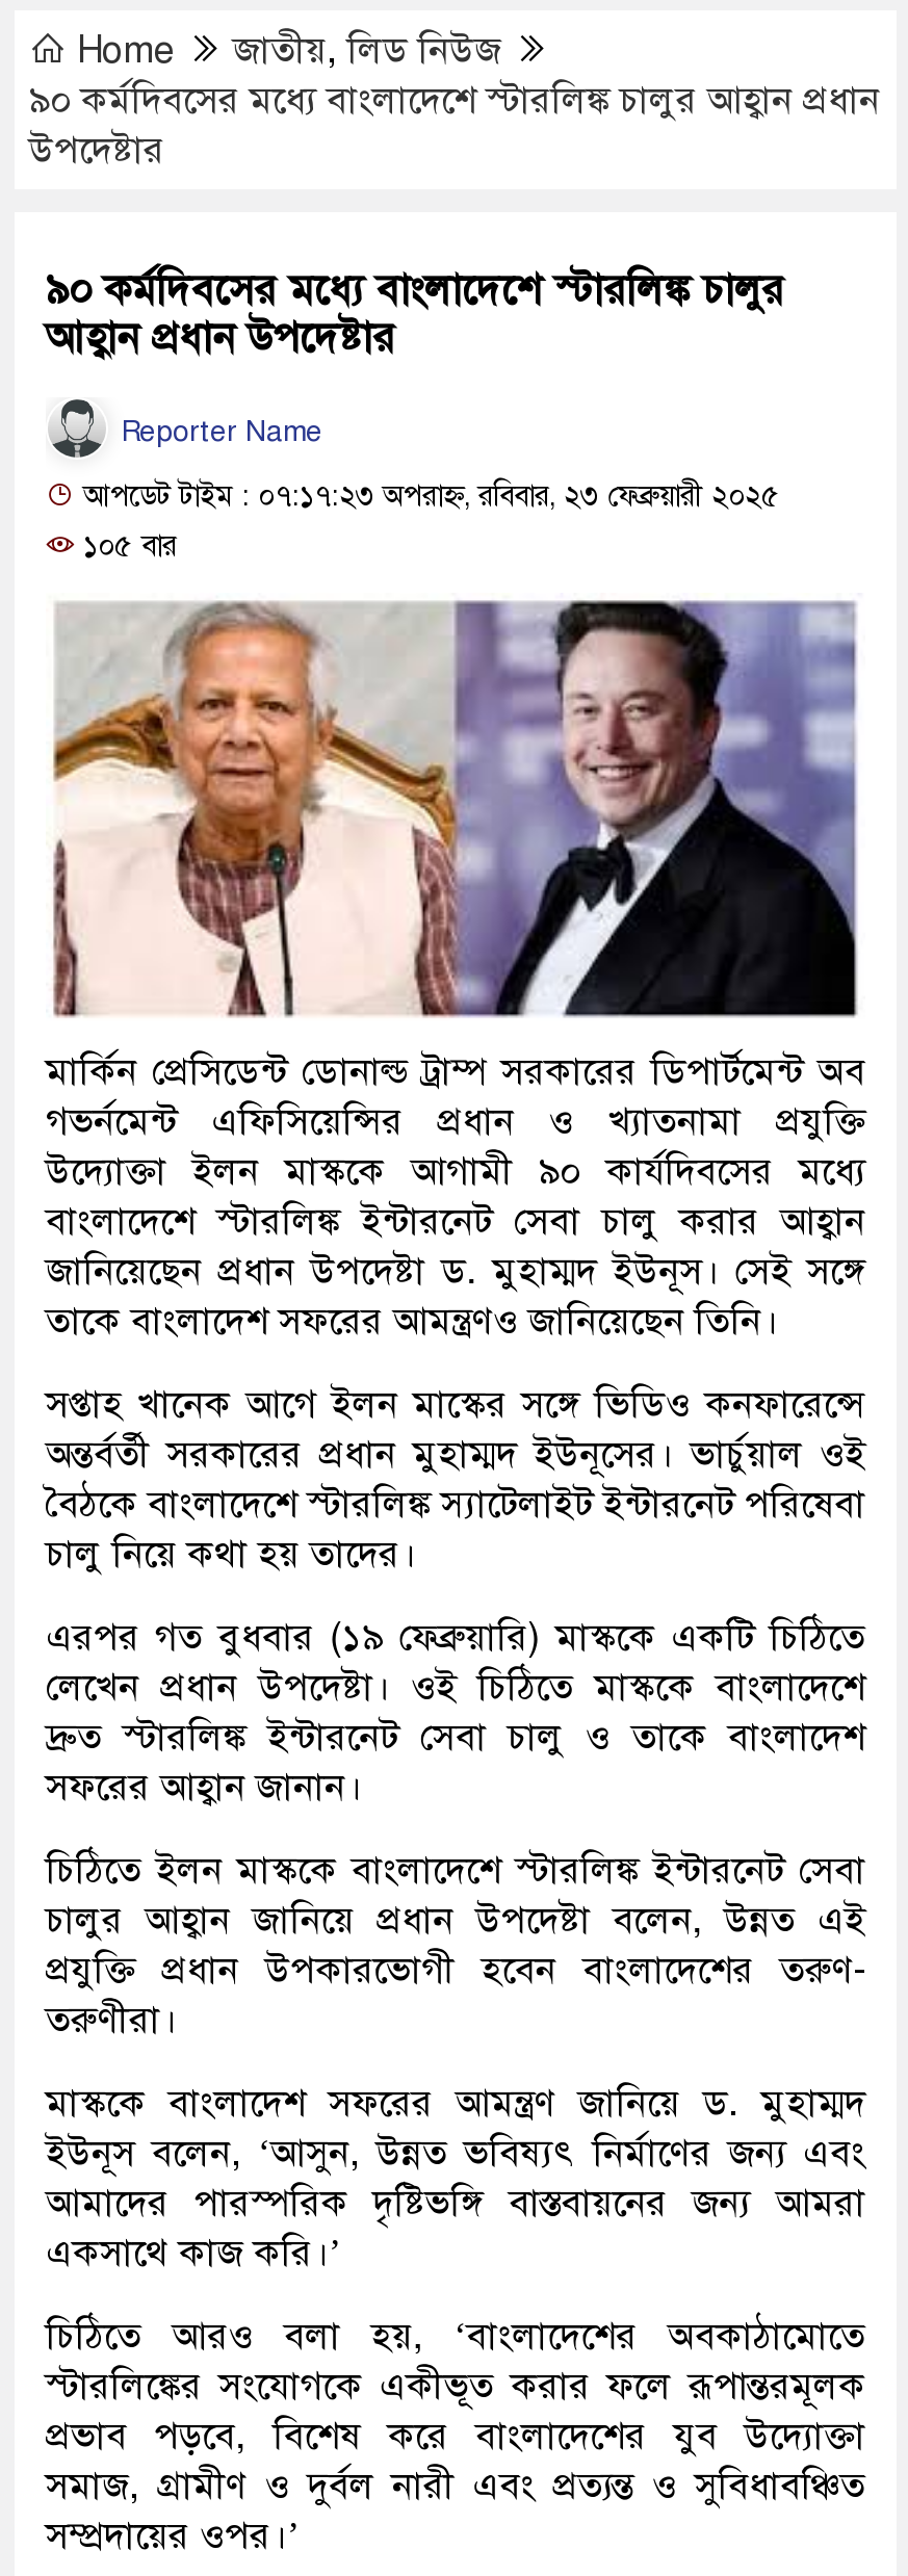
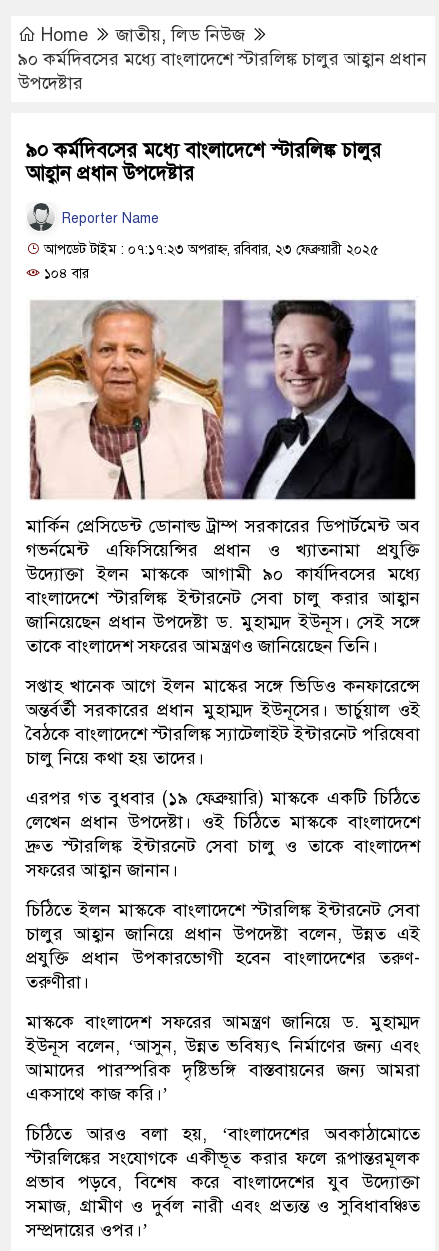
- ১০৫ বার
+ ১০৪ বার
